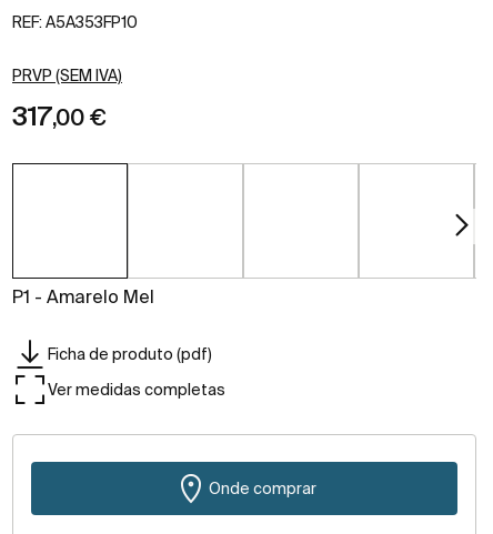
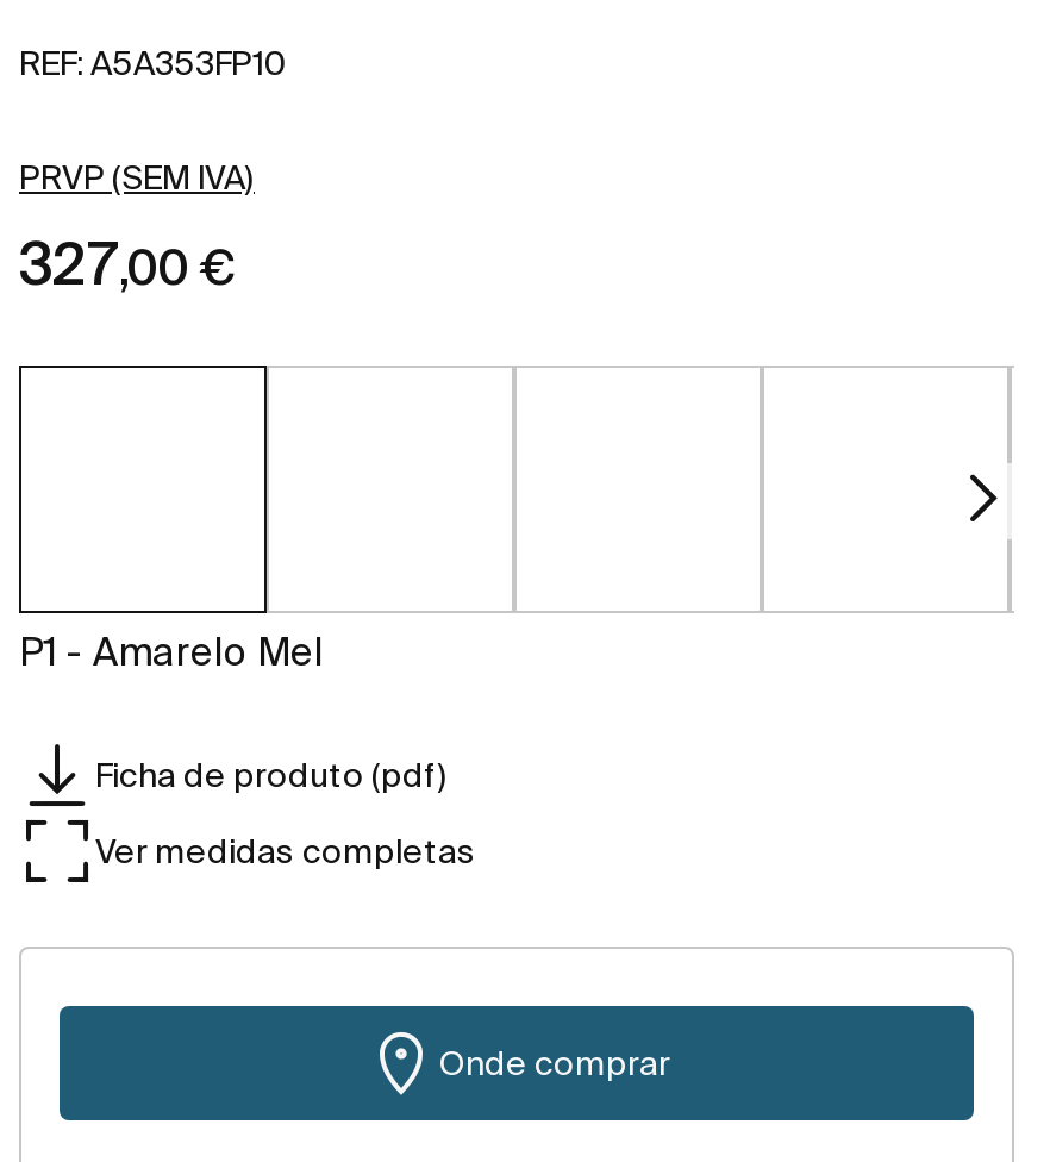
- 317,00 €
+ 327,00 €
